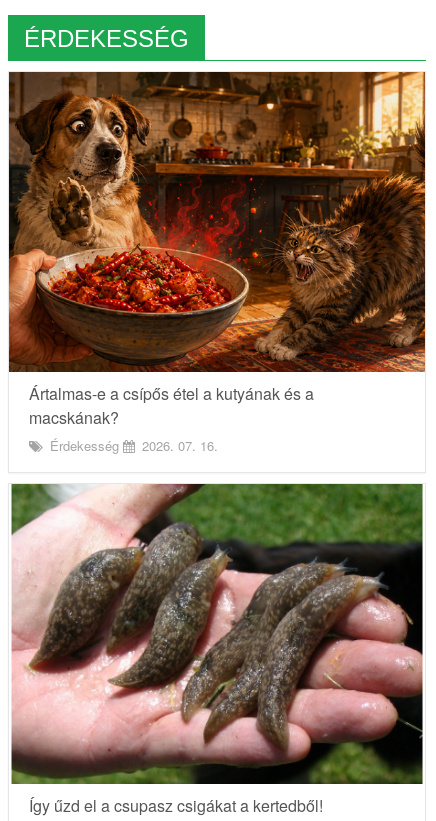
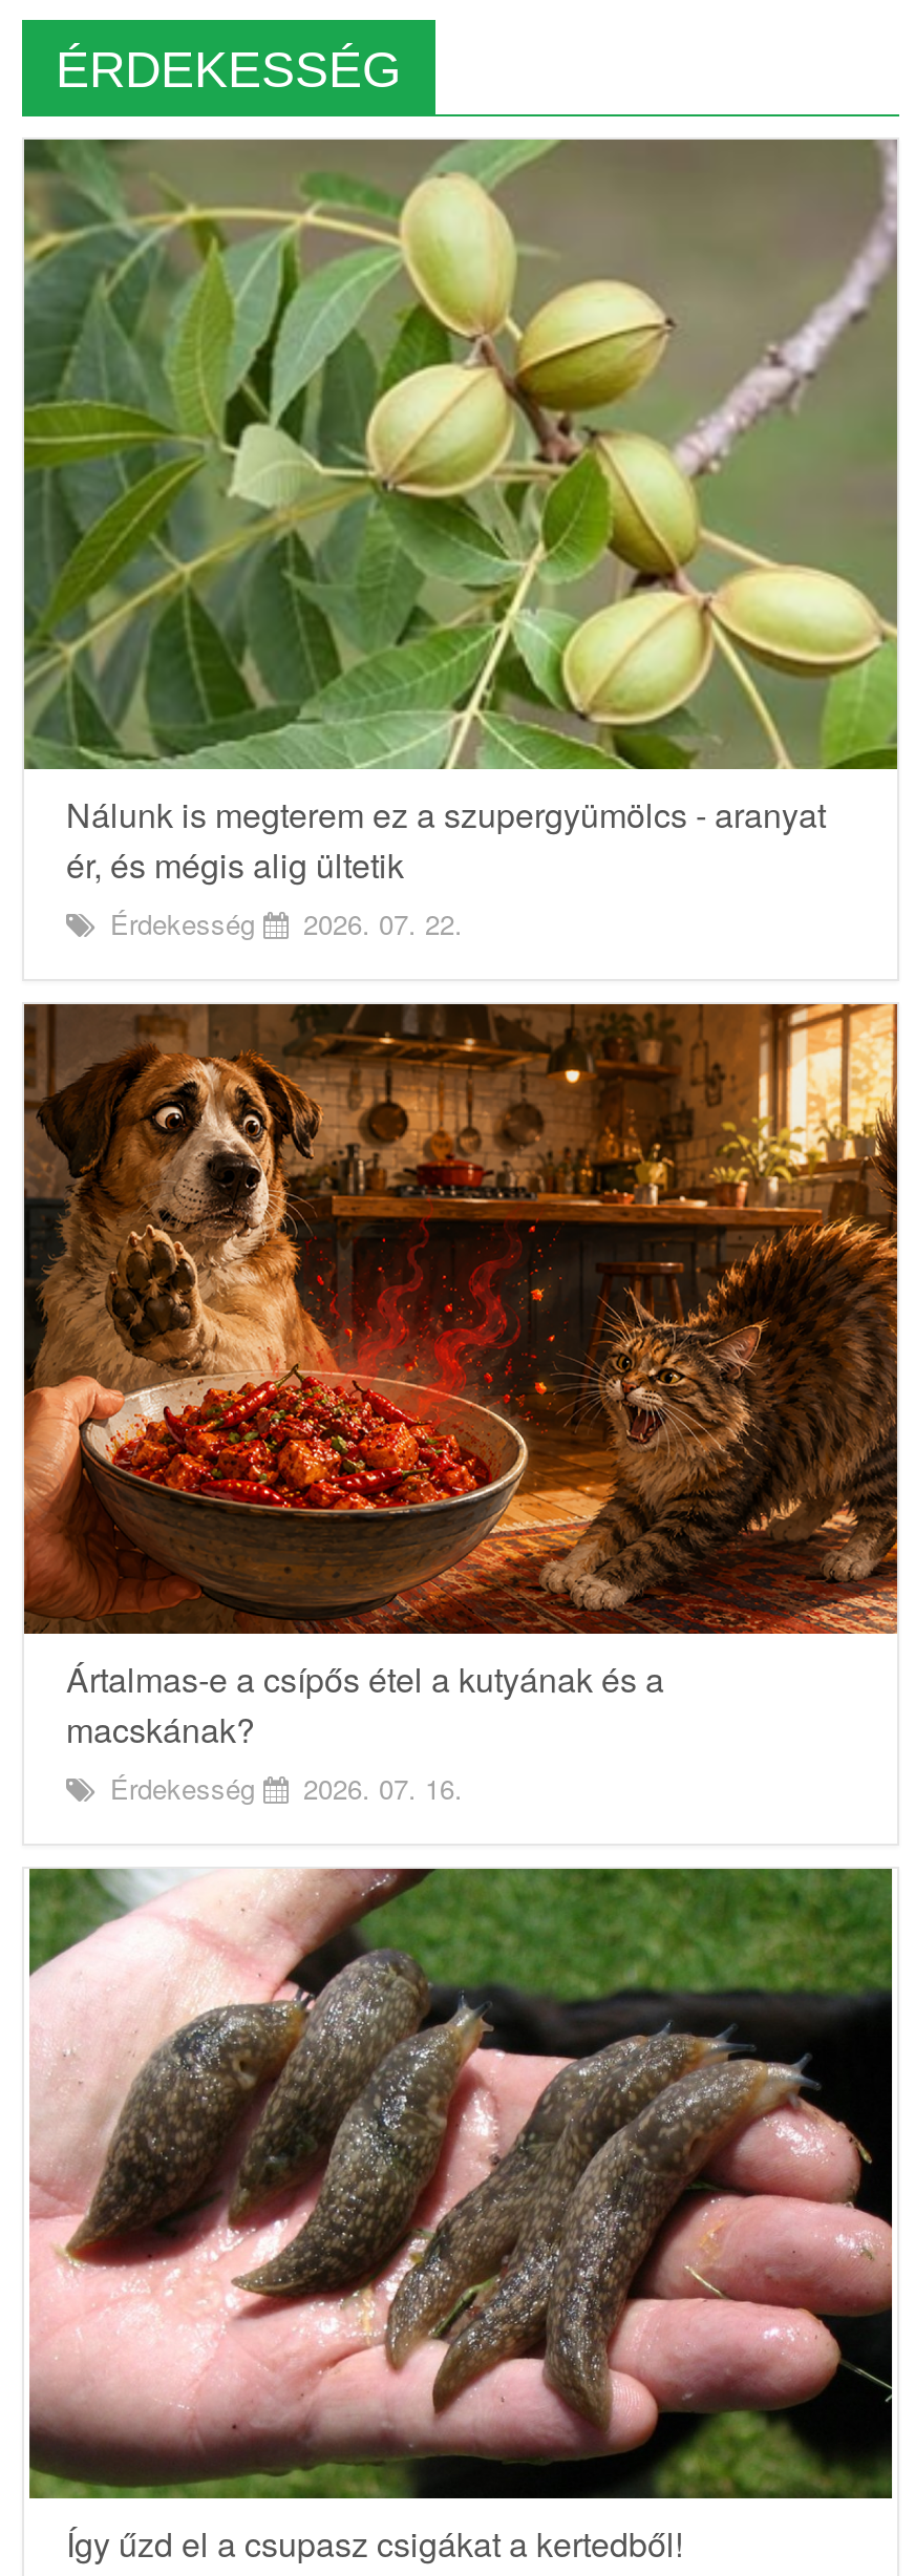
+ [image]
+ Nálunk is megterem ez a szupergyümölcs - aranyat
+ ér, és mégis alig ültetik
+ Érdekesség
+ 2026. 07. 22.
